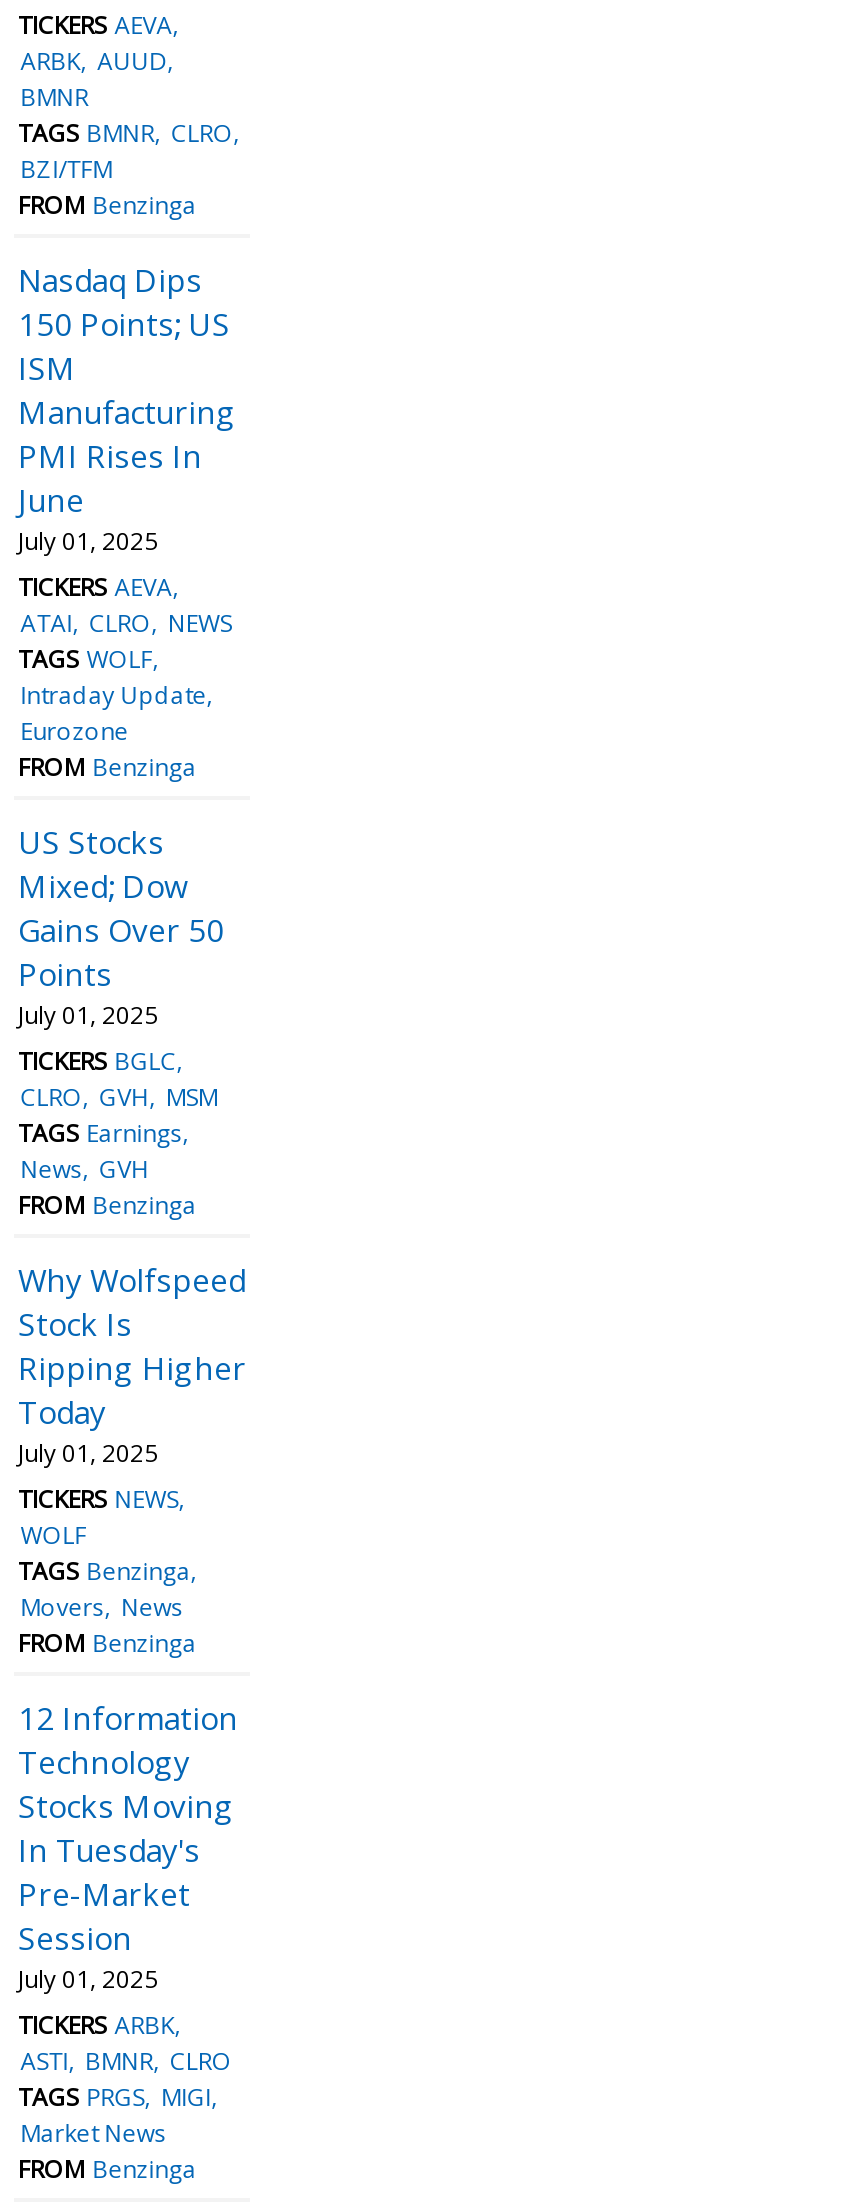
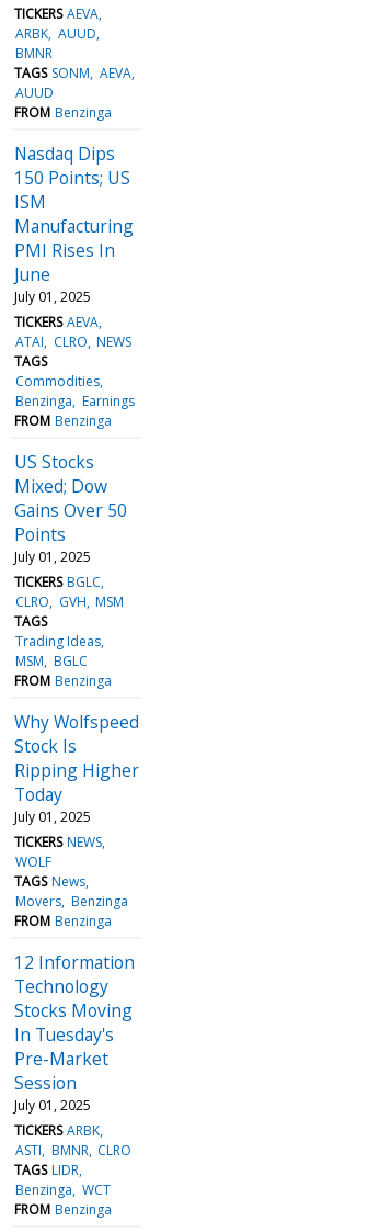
- TAGS BMNR CLRO
- BZI/TFM
+ TAGS SONM AEVA
+ AUUD

- TAGS WOLF
- Intraday Update
- Eurozone
+ TAGS
+ Commodities
+ Benzinga Earnings

- TAGS Earnings
- News GVH
+ TAGS
+ Trading Ideas
+ MSM BGLC

- TAGS Benzinga
+ TAGS News

- Movers News
+ Movers Benzinga

- TAGS PRGS MIGI
- Market News
+ TAGS LIDR
+ Benzinga WCT
